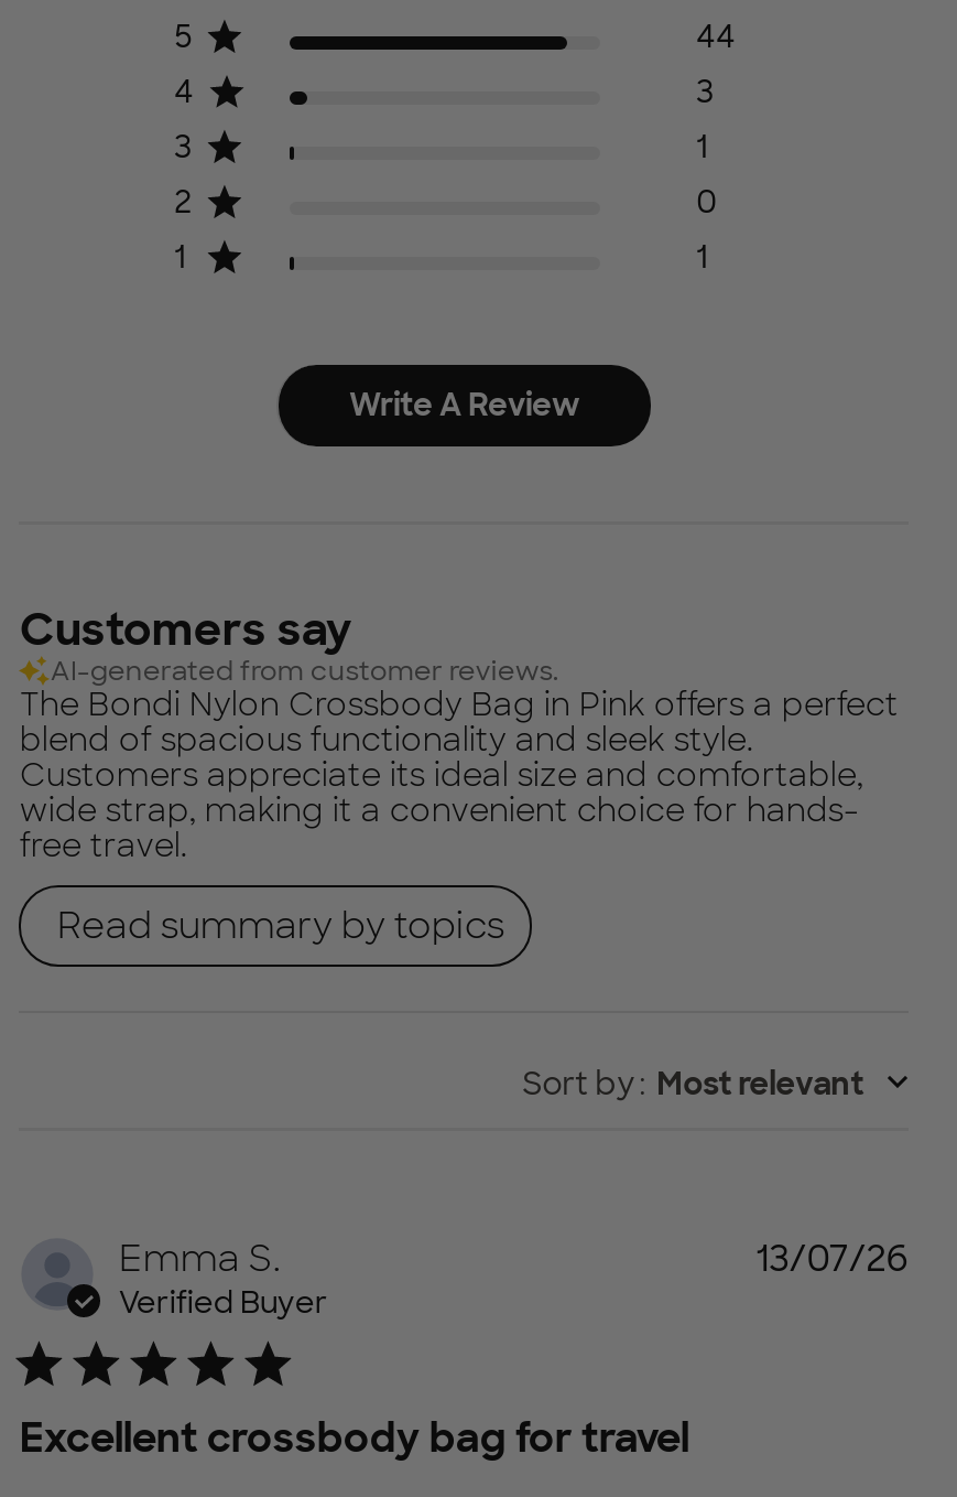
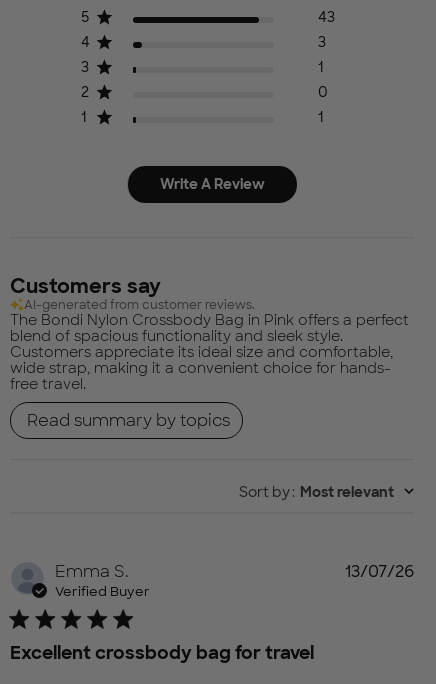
- 44
+ 43
